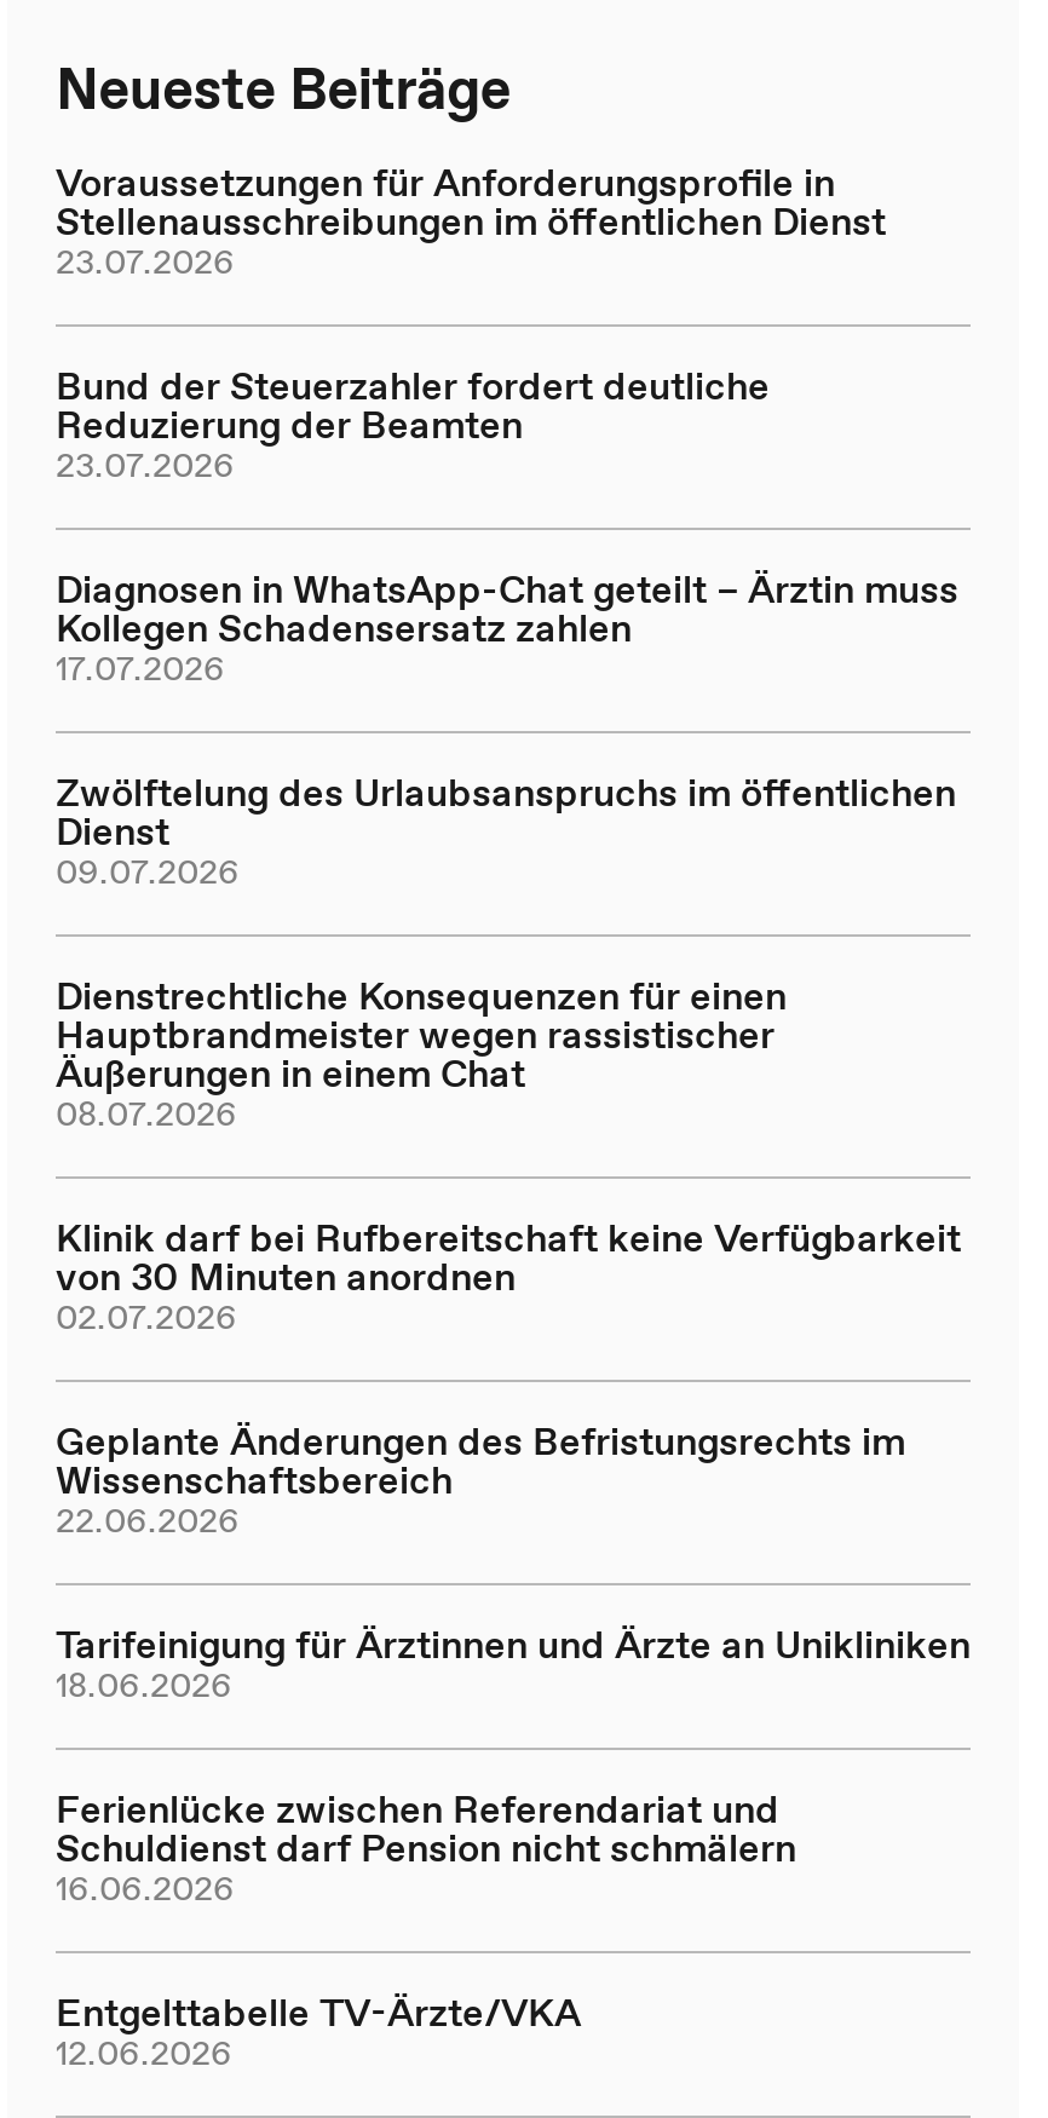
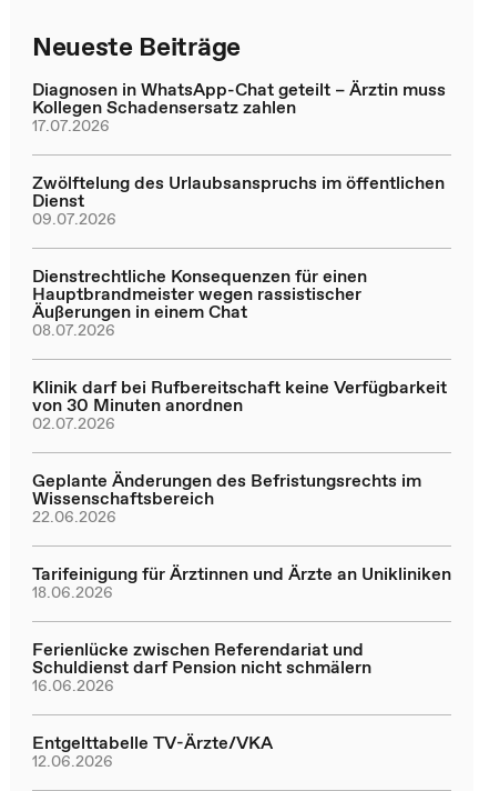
- Voraussetzungen für Anforderungsprofile in
- Stellenausschreibungen im öffentlichen Dienst
- 23.07.2026
- Bund der Steuerzahler fordert deutliche
- Reduzierung der Beamten
- 23.07.2026
